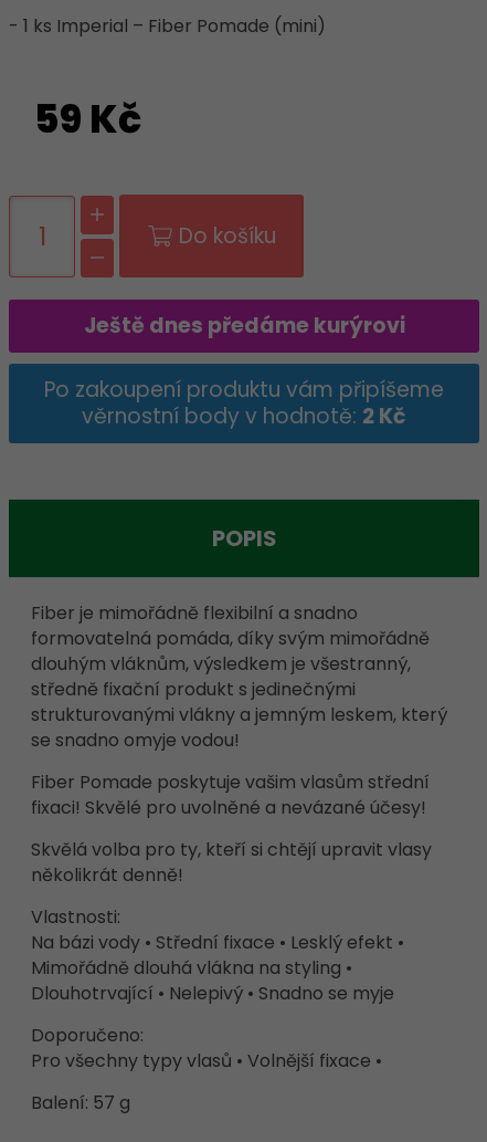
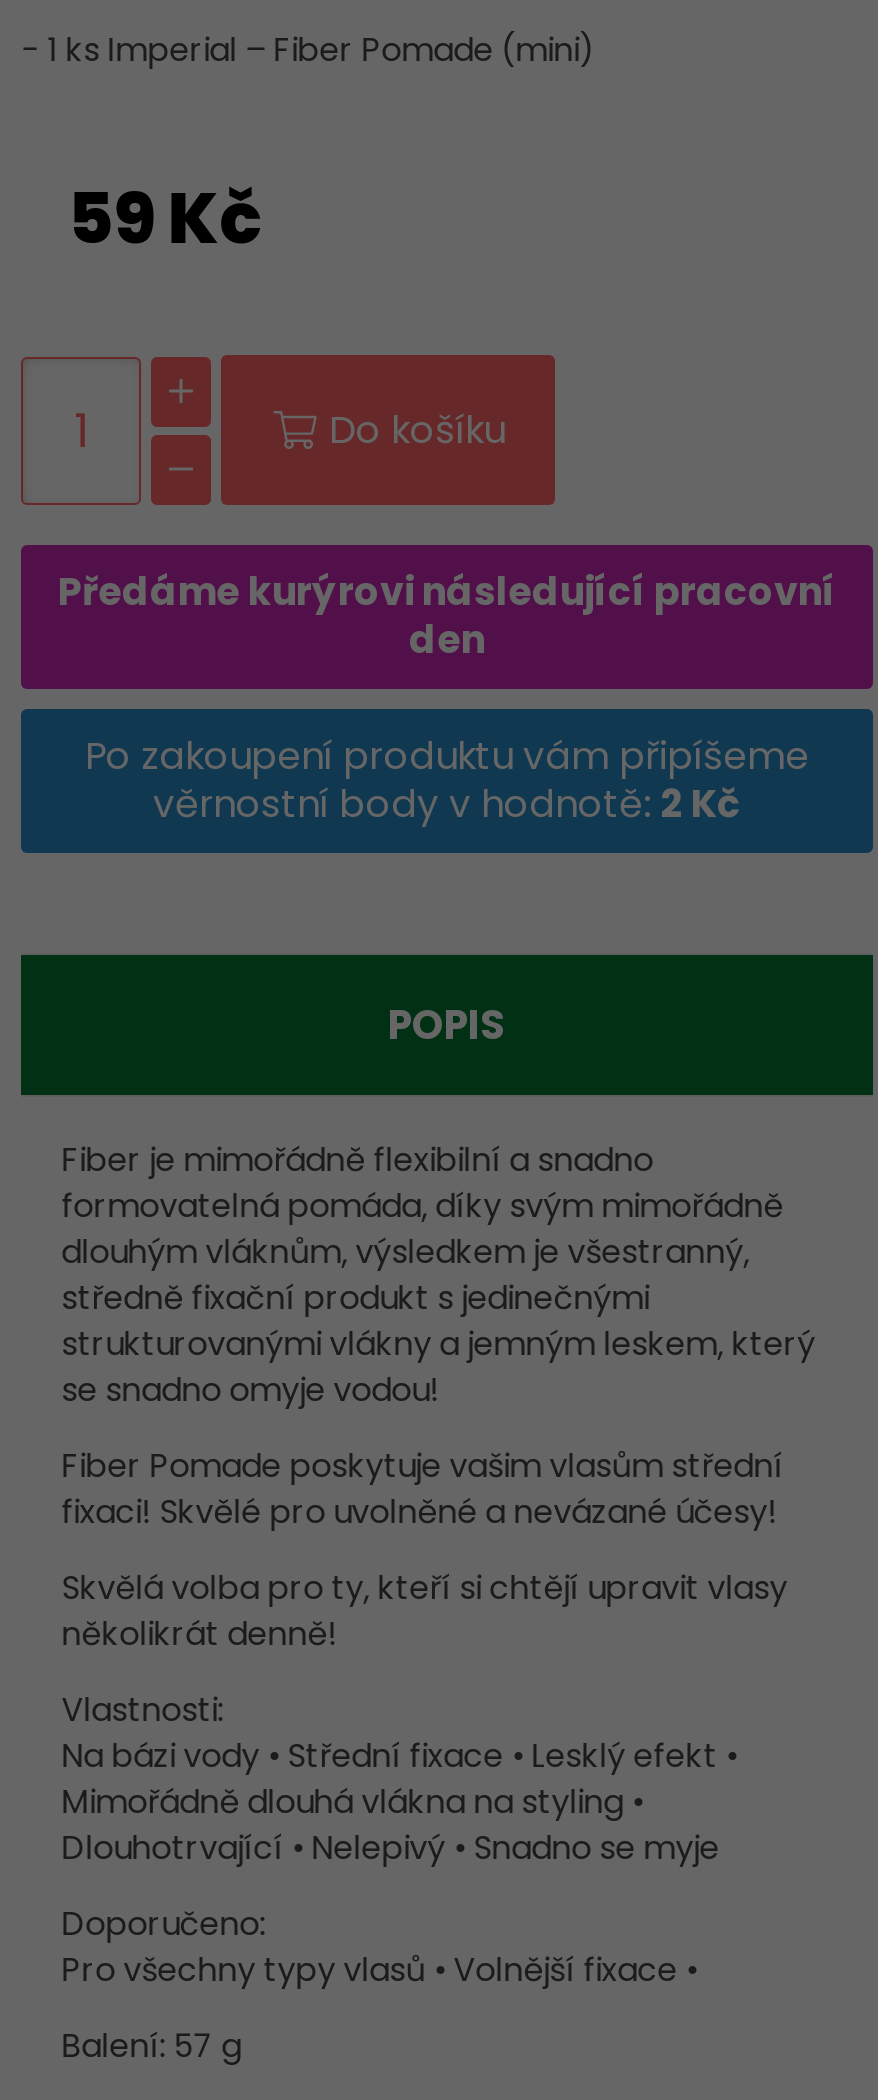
- Ještě dnes předáme kurýrovi
+ Předáme kurýrovi následující pracovní
+ den
